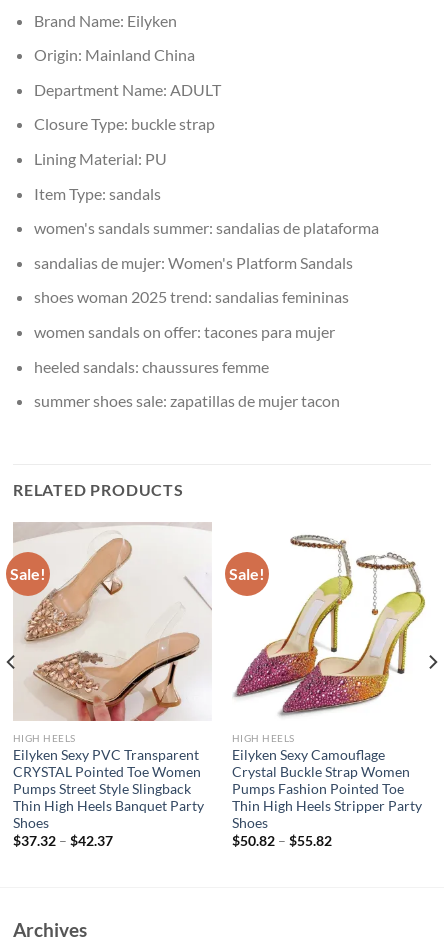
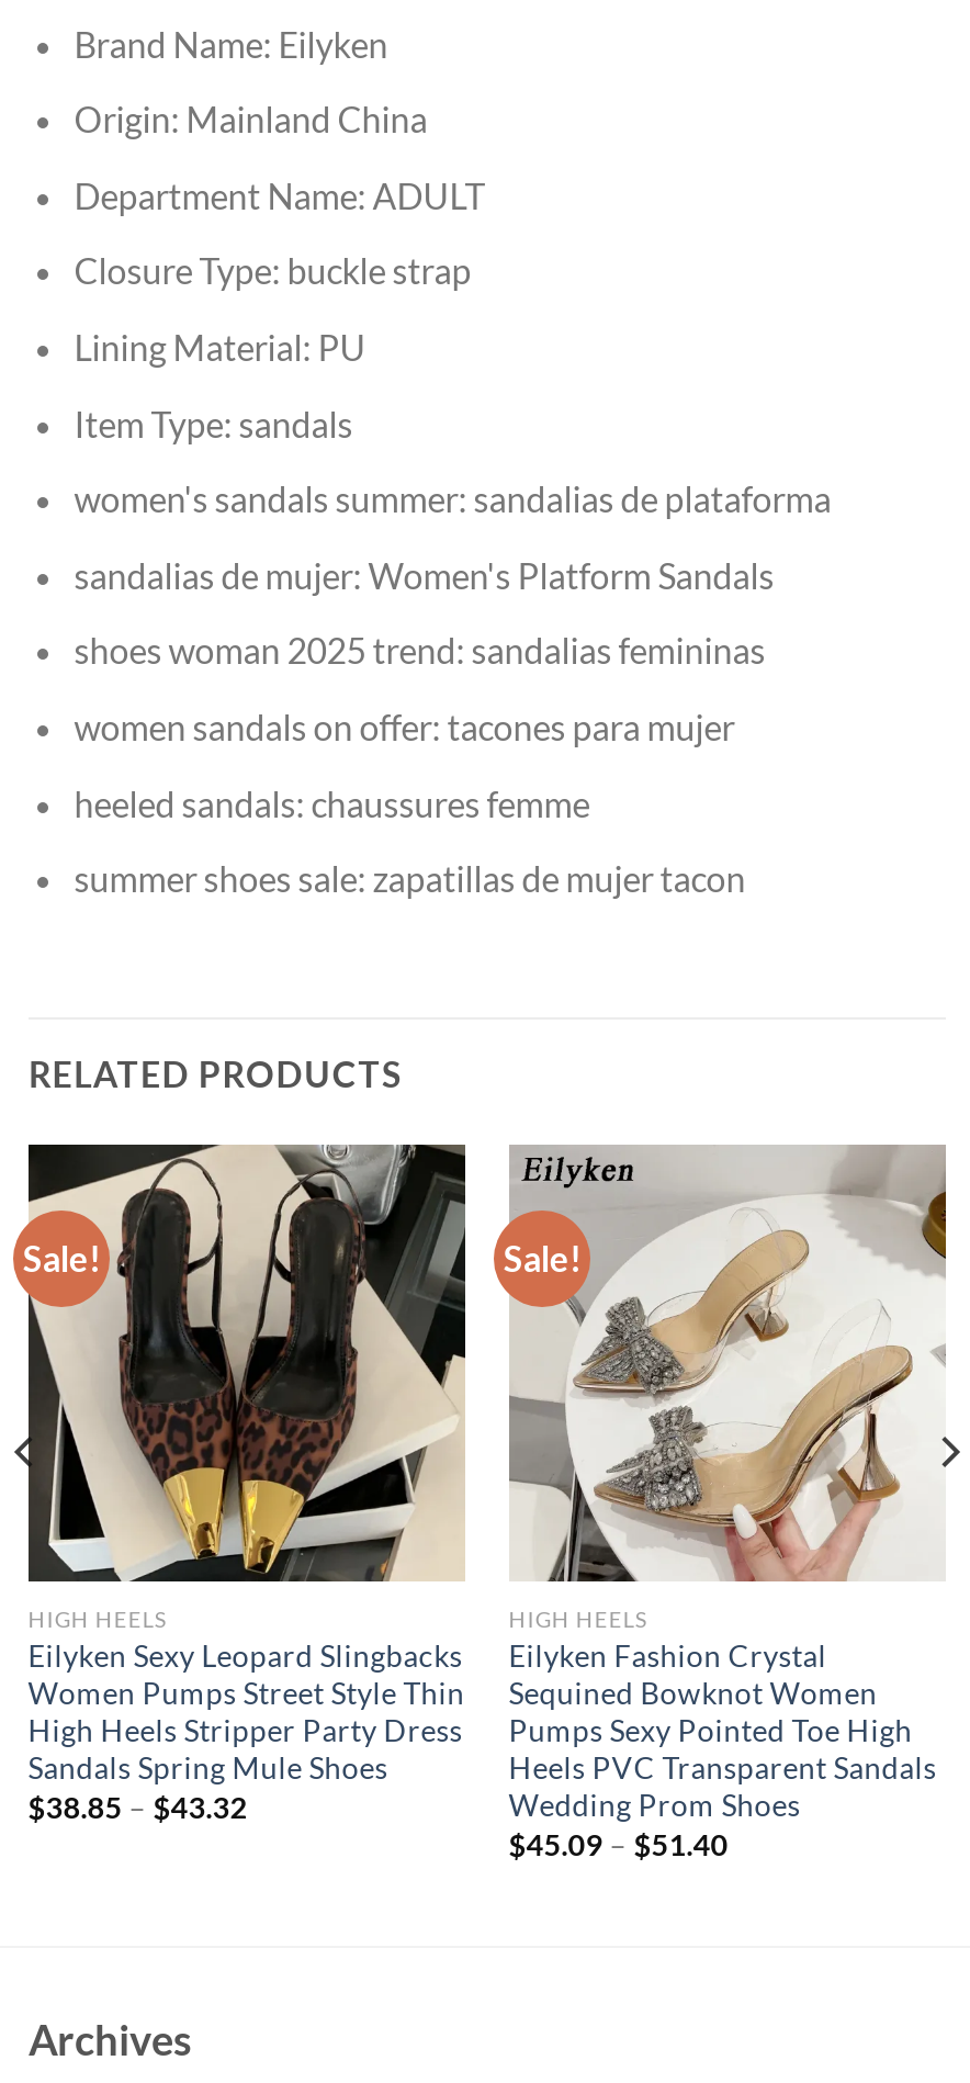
- [image]
- Eilyken Sexy PVC Transparent
- CRYSTAL Pointed Toe Women
- Pumps Street Style Slingback
- Thin High Heels Banquet Party
- Shoes
- $37.32 – $42.37
+ [image]
+ Eilyken Sexy Leopard Slingbacks
+ Women Pumps Street Style Thin
+ High Heels Stripper Party Dress
+ Sandals Spring Mule Shoes
+ $38.85 – $43.32

- [image]
- Eilyken Sexy Camouflage
- Crystal Buckle Strap Women
- Pumps Fashion Pointed Toe
- Thin High Heels Stripper Party
- Shoes
- $50.82 – $55.82
+ [image]
+ Eilyken Fashion Crystal
+ Sequined Bowknot Women
+ Pumps Sexy Pointed Toe High
+ Heels PVC Transparent Sandals
+ Wedding Prom Shoes
+ $45.09 – $51.40
